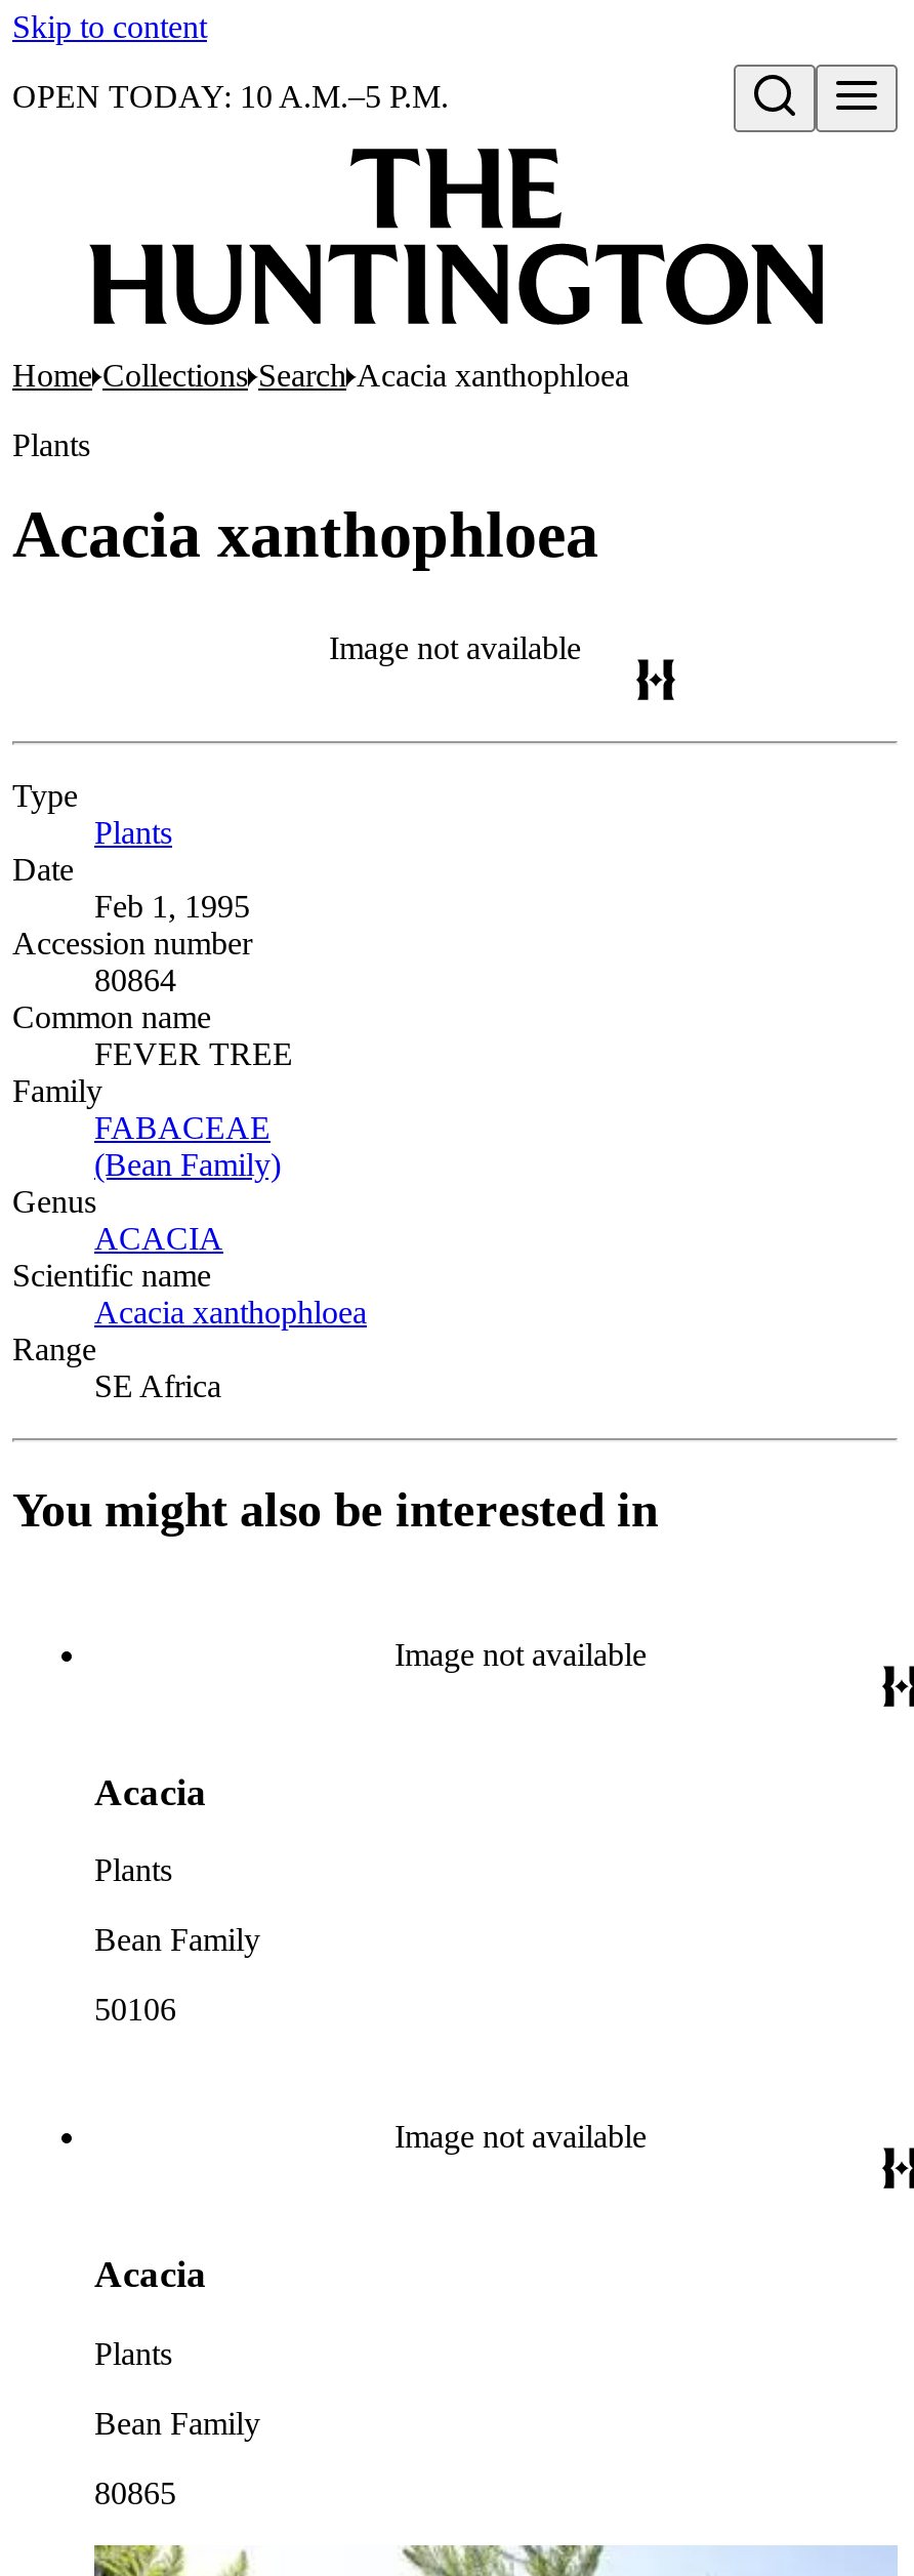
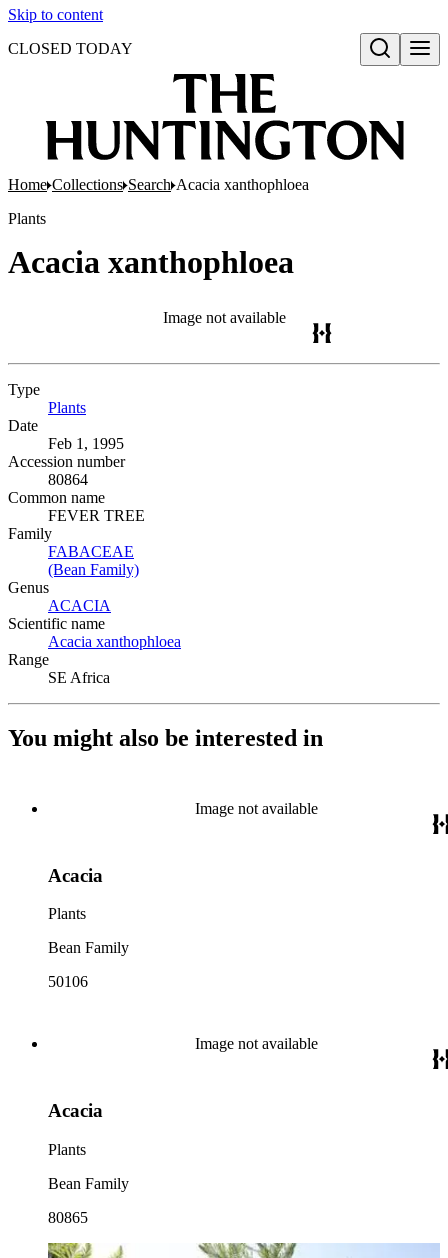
- OPEN TODAY: 10 A.M.–5 P.M.
+ CLOSED TODAY
